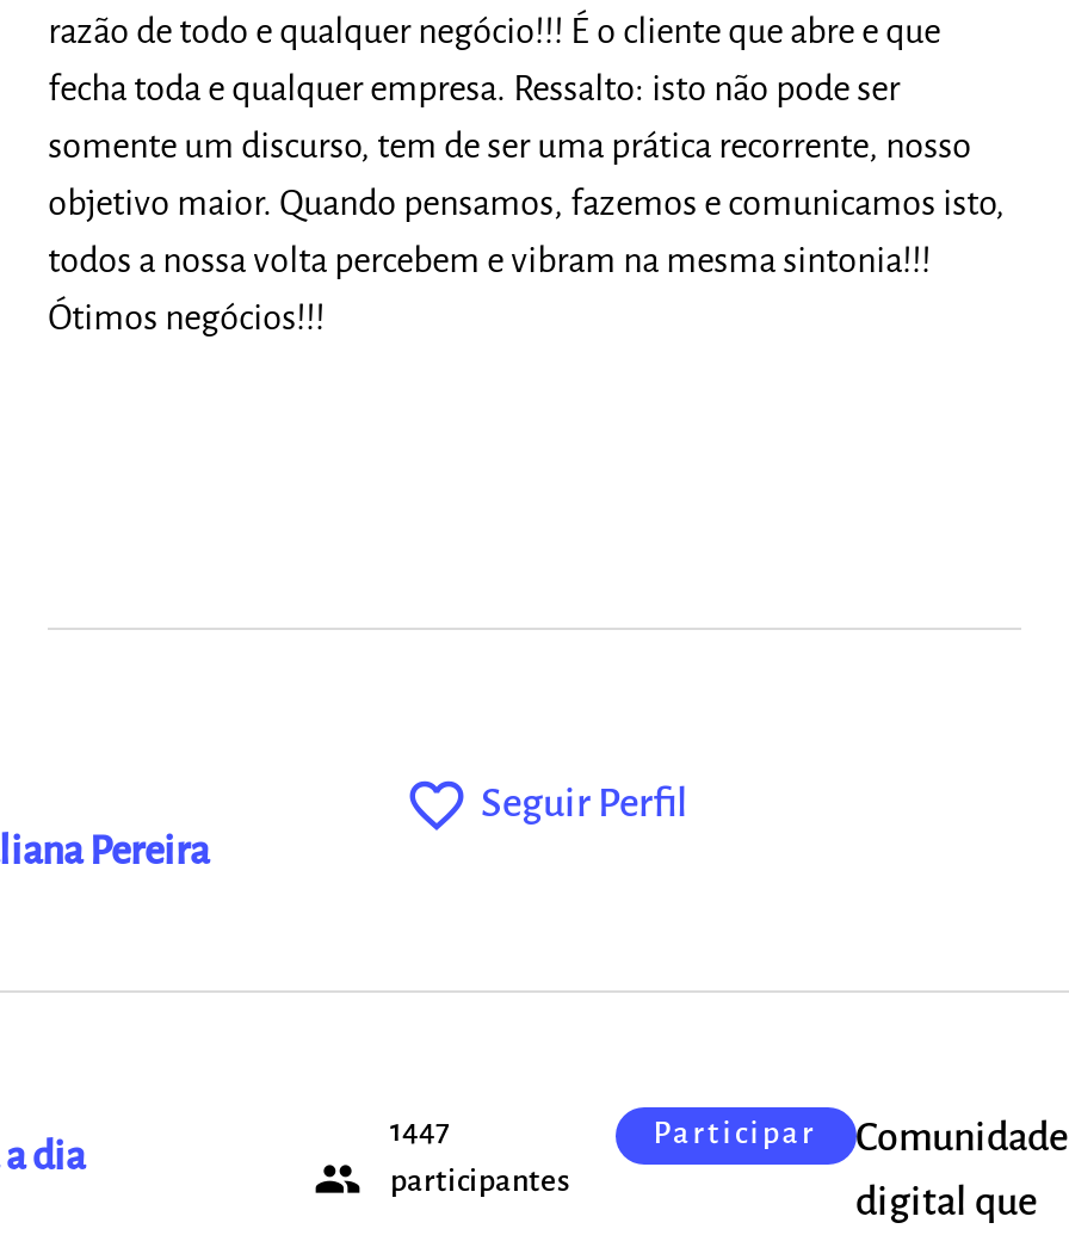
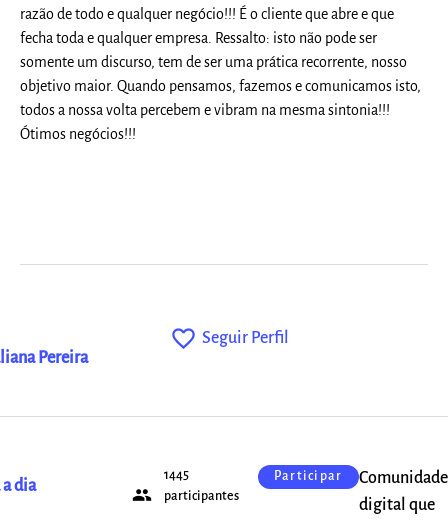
- 1447
+ 1445
